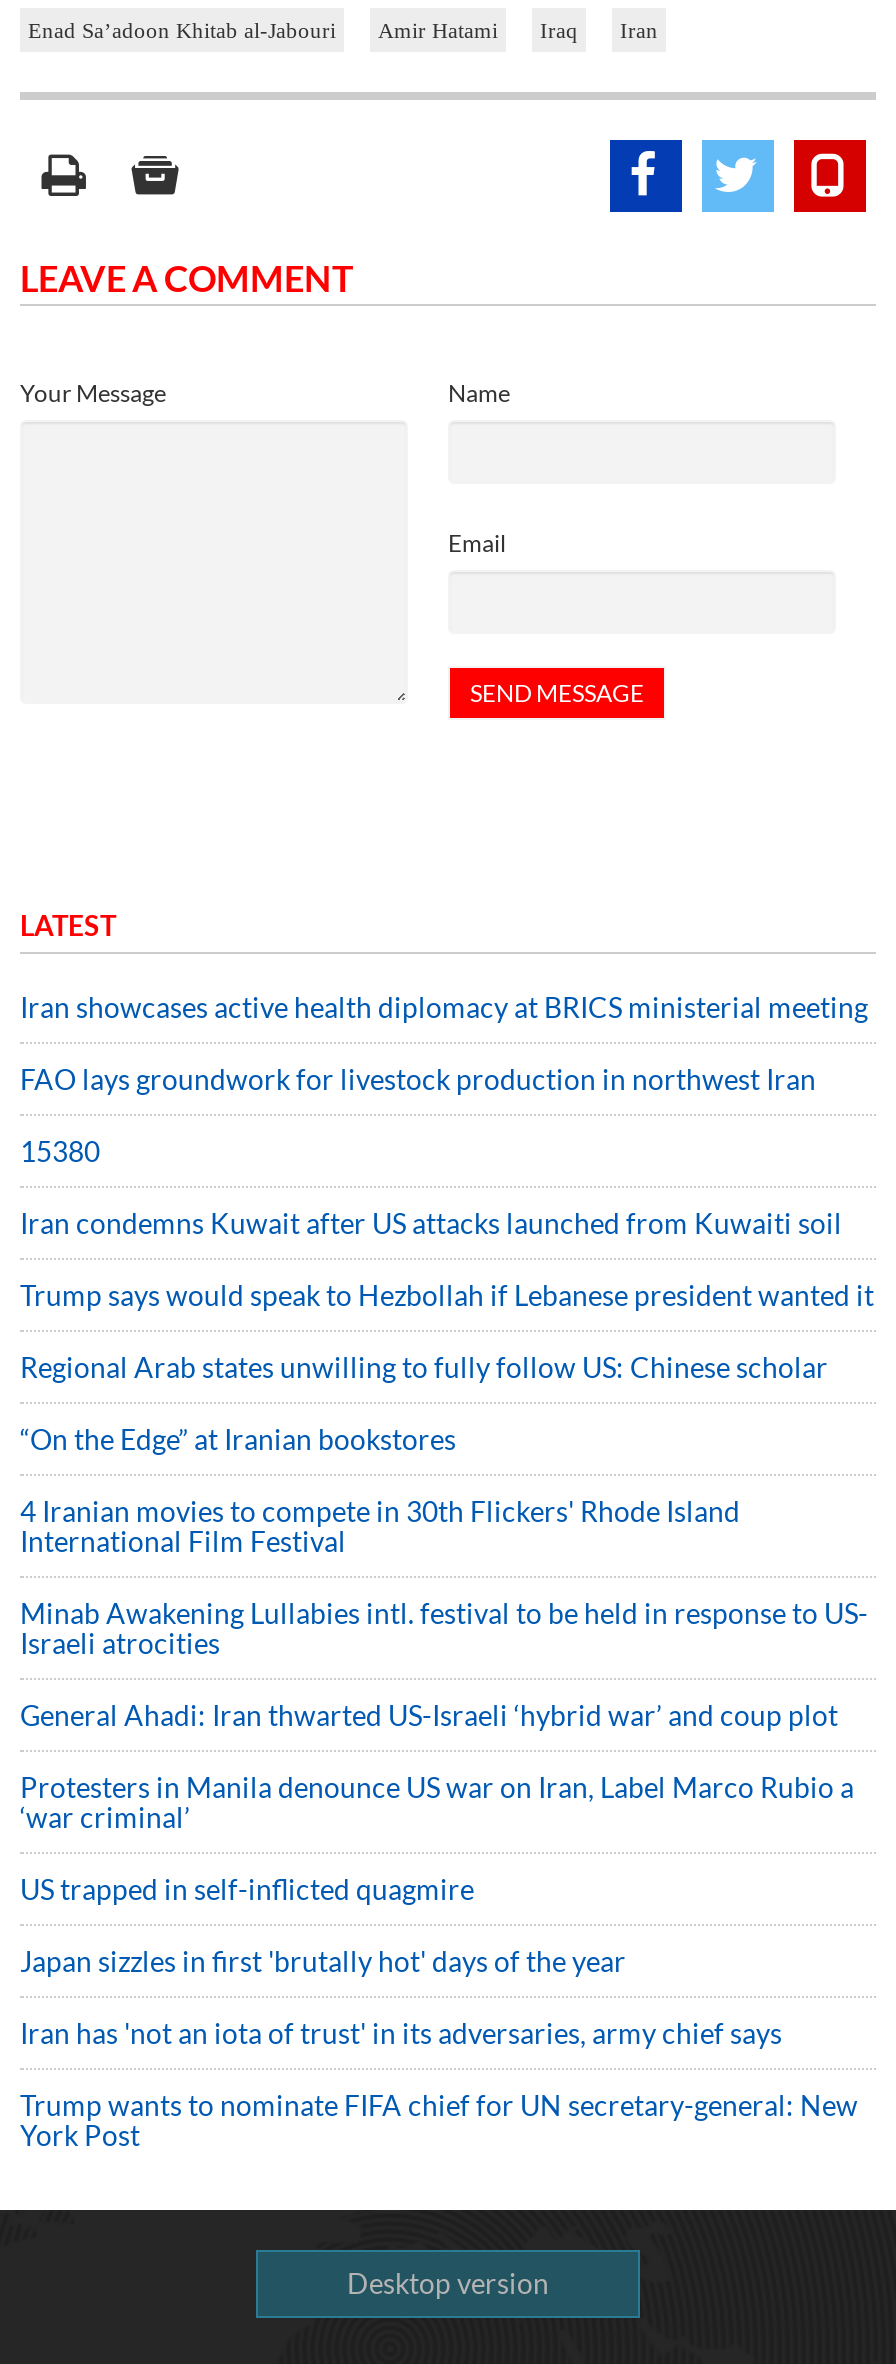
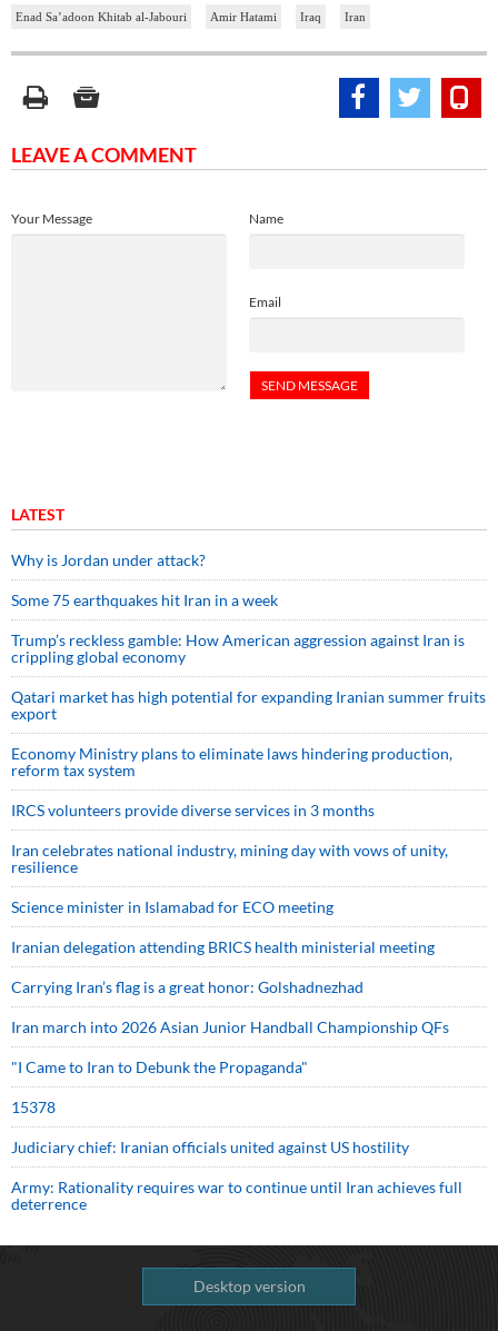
- Iran showcases active health diplomacy at BRICS ministerial meeting
+ Why is Jordan under attack?

- FAO lays groundwork for livestock production in northwest Iran
+ Some 75 earthquakes hit Iran in a week

- 15380
+ Trump’s reckless gamble: How American aggression against Iran is
+ crippling global economy

- Iran condemns Kuwait after US attacks launched from Kuwaiti soil
+ Qatari market has high potential for expanding Iranian summer fruits
+ export

- Trump says would speak to Hezbollah if Lebanese president wanted it
+ Economy Ministry plans to eliminate laws hindering production,
+ reform tax system

- Regional Arab states unwilling to fully follow US: Chinese scholar
+ IRCS volunteers provide diverse services in 3 months

- “On the Edge” at Iranian bookstores
+ Iran celebrates national industry, mining day with vows of unity,
+ resilience

- 4 Iranian movies to compete in 30th Flickers' Rhode Island
- International Film Festival
+ Science minister in Islamabad for ECO meeting

- Minab Awakening Lullabies intl. festival to be held in response to US-
- Israeli atrocities
+ Iranian delegation attending BRICS health ministerial meeting

- General Ahadi: Iran thwarted US-Israeli ‘hybrid war’ and coup plot
+ Carrying Iran’s flag is a great honor: Golshadnezhad

- Protesters in Manila denounce US war on Iran, Label Marco Rubio a
- ‘war criminal’
+ Iran march into 2026 Asian Junior Handball Championship QFs

- US trapped in self-inflicted quagmire
+ "I Came to Iran to Debunk the Propaganda"

- Japan sizzles in first 'brutally hot' days of the year
+ 15378

- Iran has 'not an iota of trust' in its adversaries, army chief says
+ Judiciary chief: Iranian officials united against US hostility

- Trump wants to nominate FIFA chief for UN secretary-general: New
- York Post
+ Army: Rationality requires war to continue until Iran achieves full
+ deterrence
